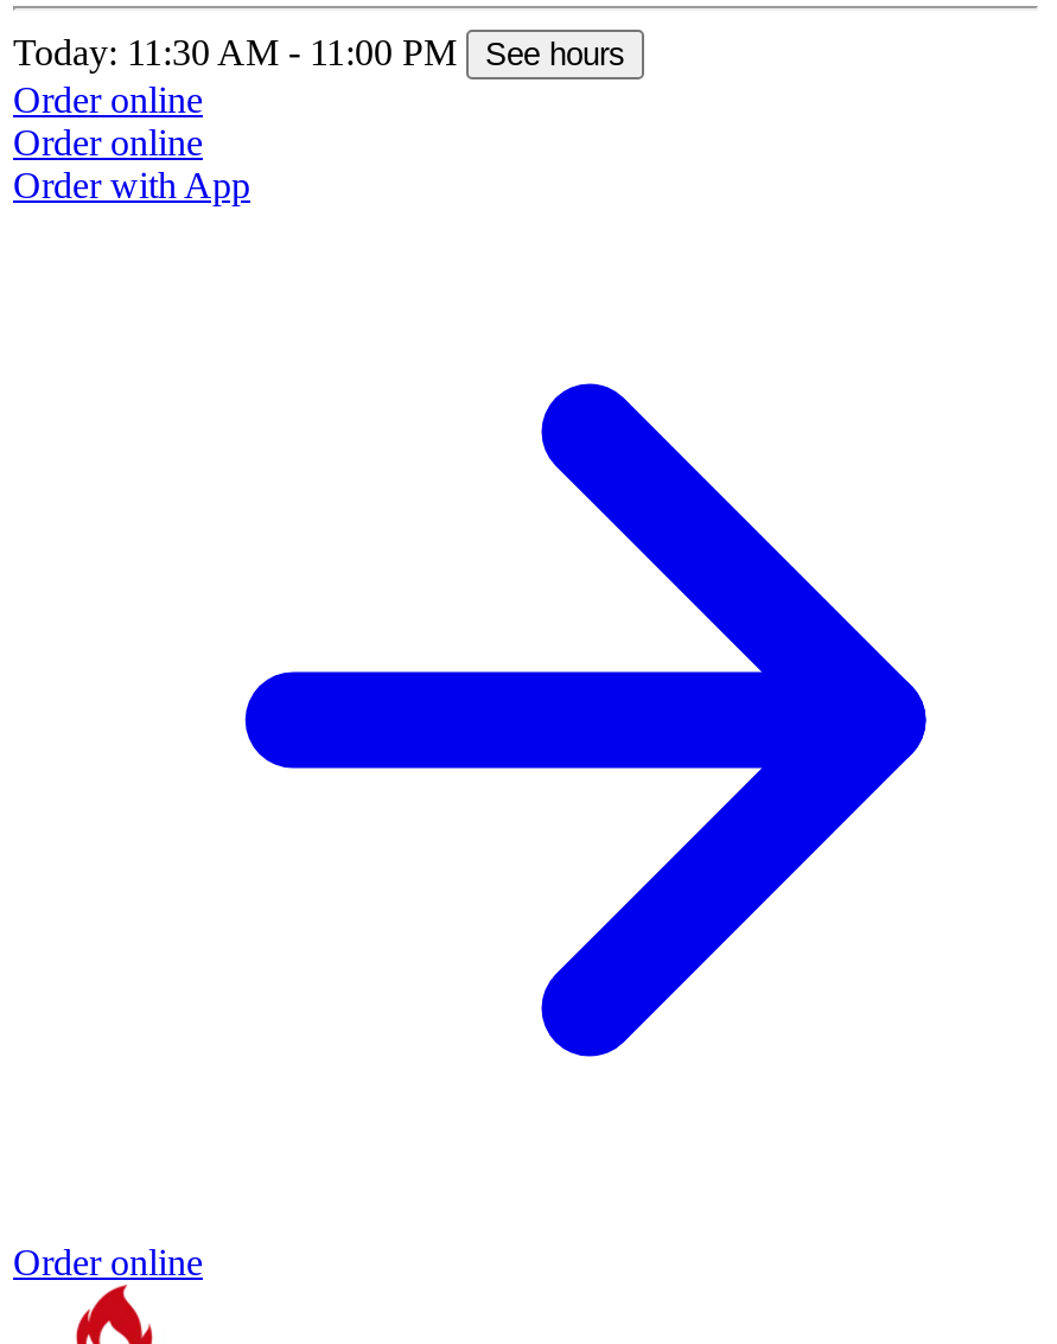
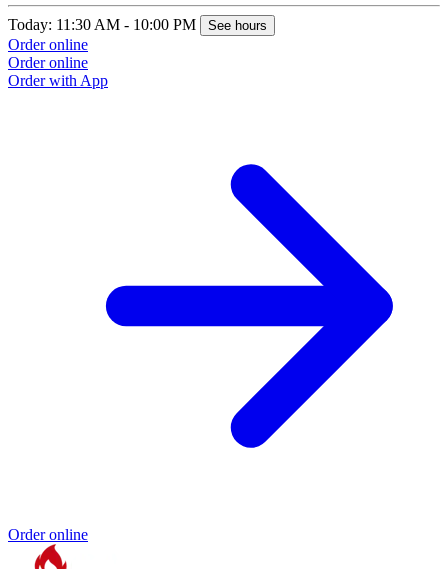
- Today: 11:30 AM - 11:00 PM See hours
+ Today: 11:30 AM - 10:00 PM See hours
